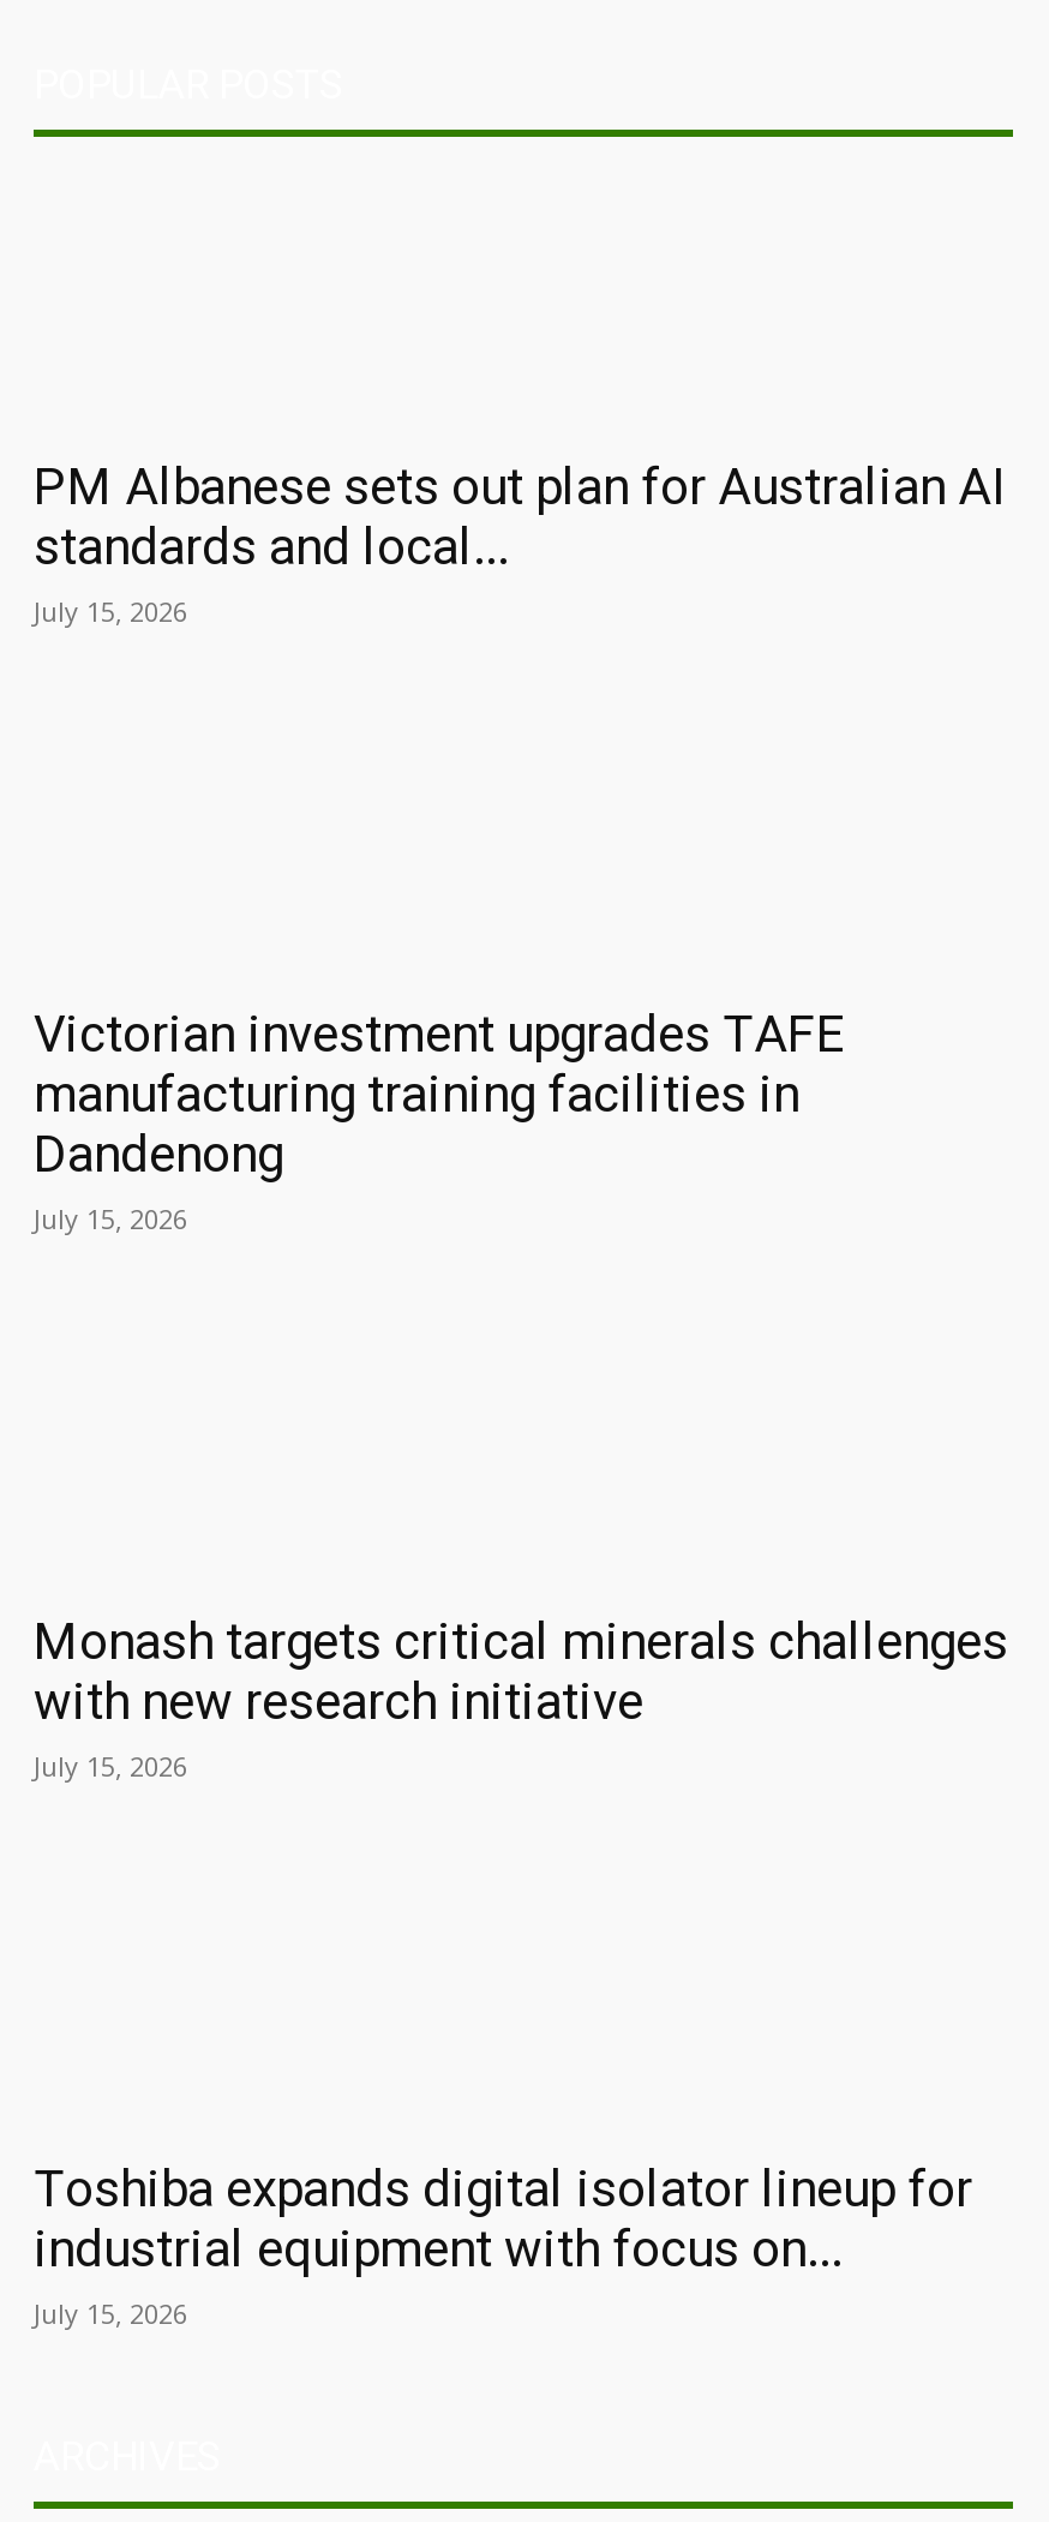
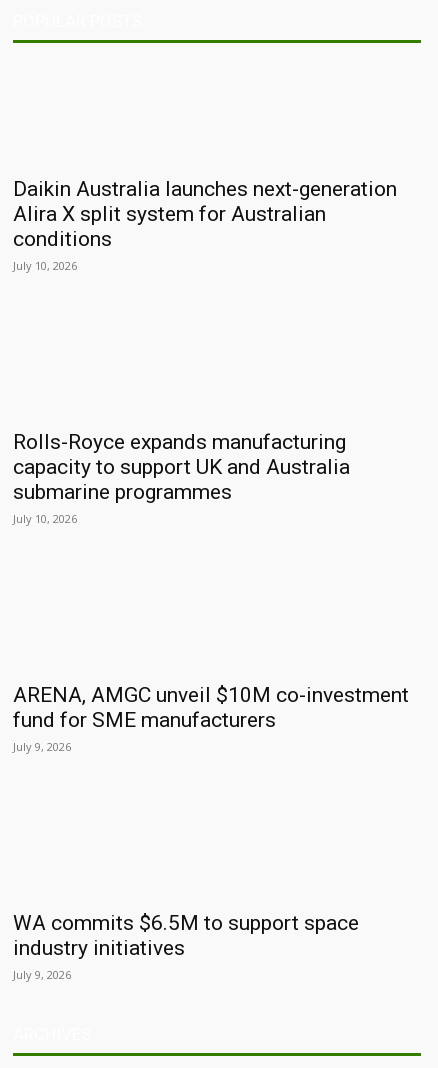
- PM Albanese sets out plan for Australian AI
- standards and local...
- July 15, 2026
+ Daikin Australia launches next-generation
+ Alira X split system for Australian
+ conditions
+ July 10, 2026

- Victorian investment upgrades TAFE
- manufacturing training facilities in
- Dandenong
- July 15, 2026
+ Rolls-Royce expands manufacturing
+ capacity to support UK and Australia
+ submarine programmes
+ July 10, 2026

- Monash targets critical minerals challenges
- with new research initiative
- July 15, 2026
+ ARENA, AMGC unveil $10M co-investment
+ fund for SME manufacturers
+ July 9, 2026

- Toshiba expands digital isolator lineup for
- industrial equipment with focus on...
- July 15, 2026
+ WA commits $6.5M to support space
+ industry initiatives
+ July 9, 2026
